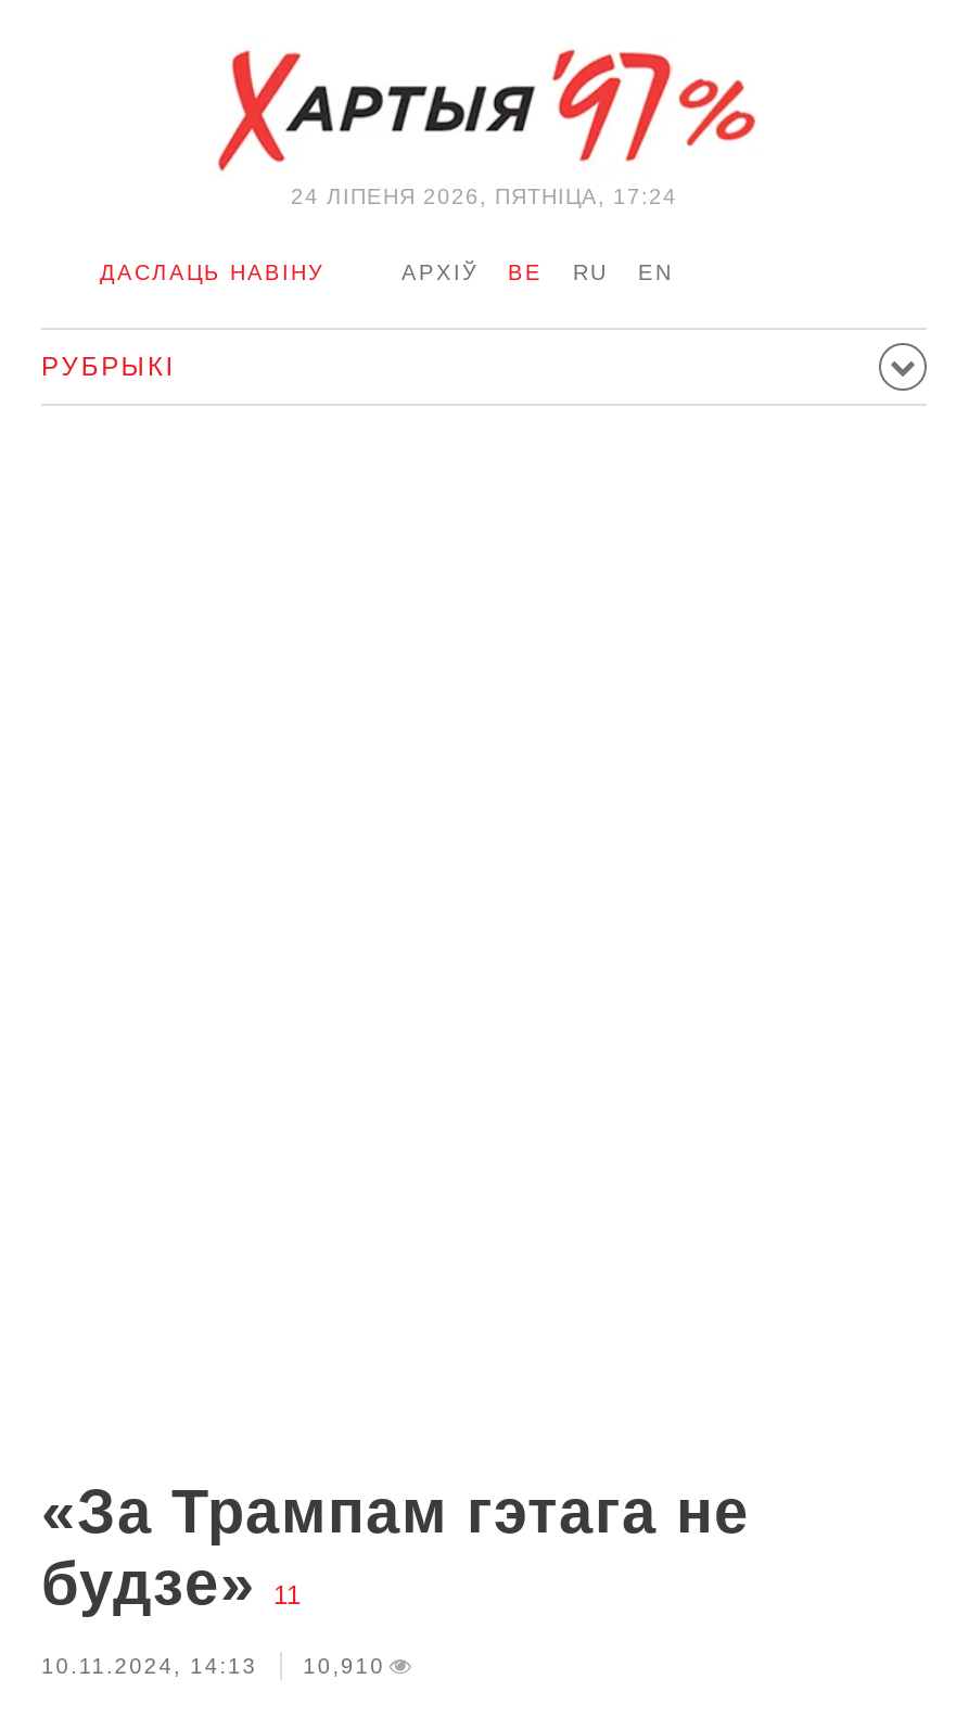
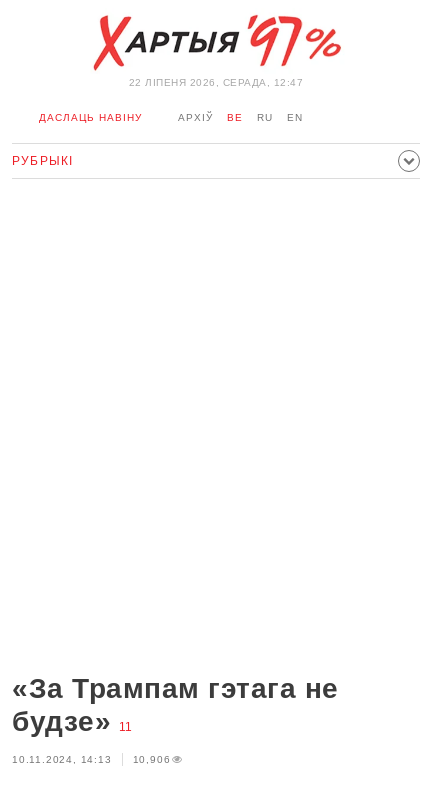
- 24 ЛIПЕНЯ 2026, ПЯТНІЦА, 17:24
+ 22 ЛIПЕНЯ 2026, СЕРАДА, 12:47

- 10.11.2024, 14:13 10,910
+ 10.11.2024, 14:13 10,906
